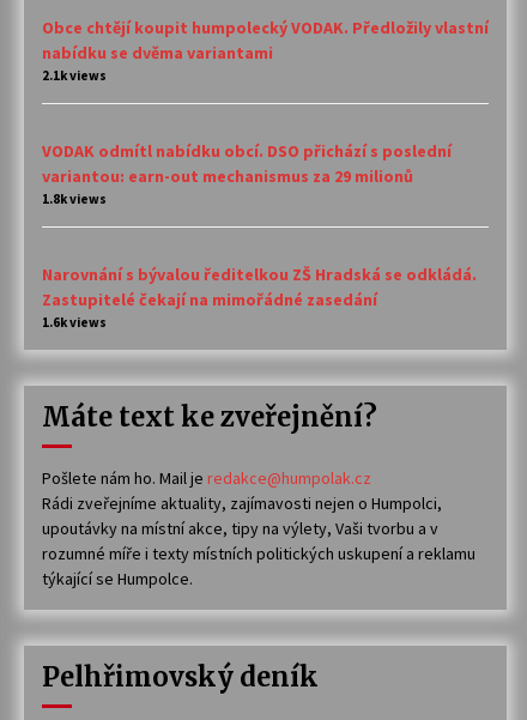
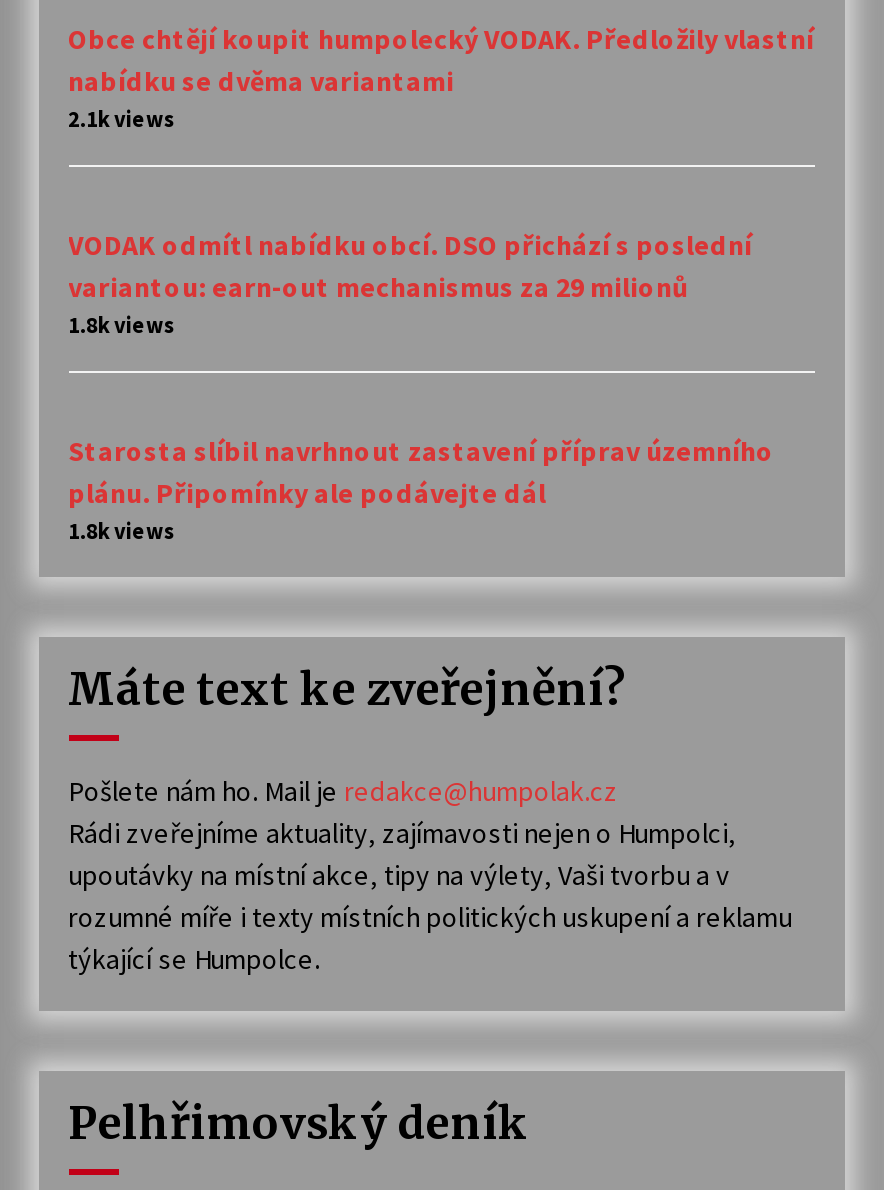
- Narovnání s bývalou ředitelkou ZŠ Hradská se odkládá.
- Zastupitelé čekají na mimořádné zasedání
- 1.6k views
+ Starosta slíbil navrhnout zastavení příprav územního
+ plánu. Připomínky ale podávejte dál
+ 1.8k views
